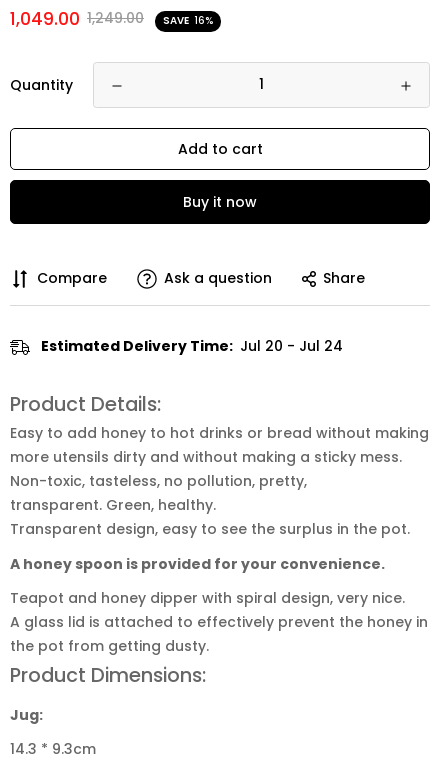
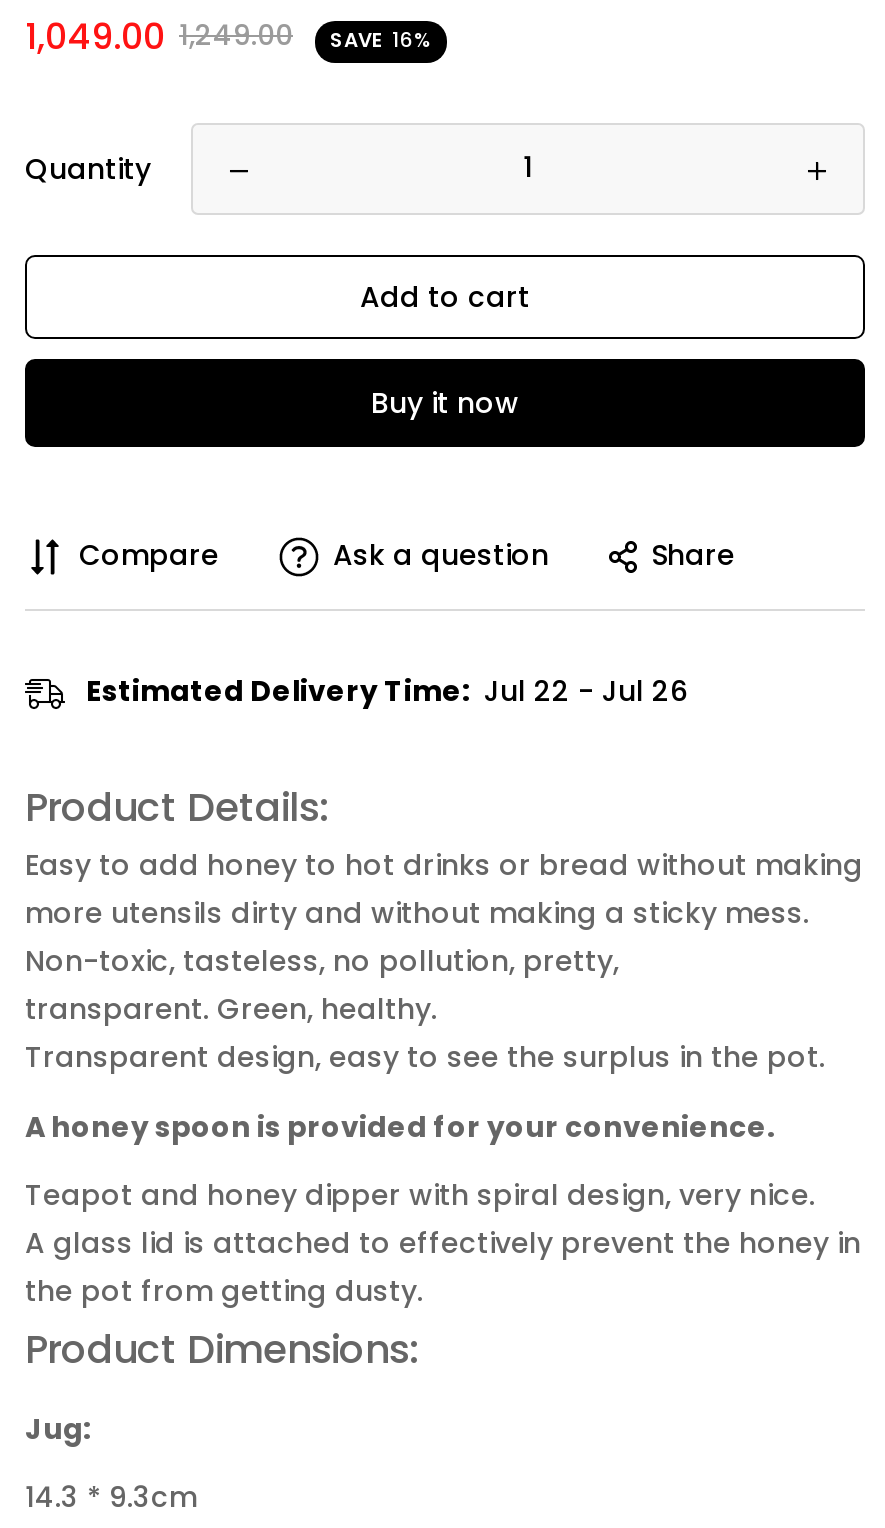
- Estimated Delivery Time: Jul 20 - Jul 24
+ Estimated Delivery Time: Jul 22 - Jul 26
